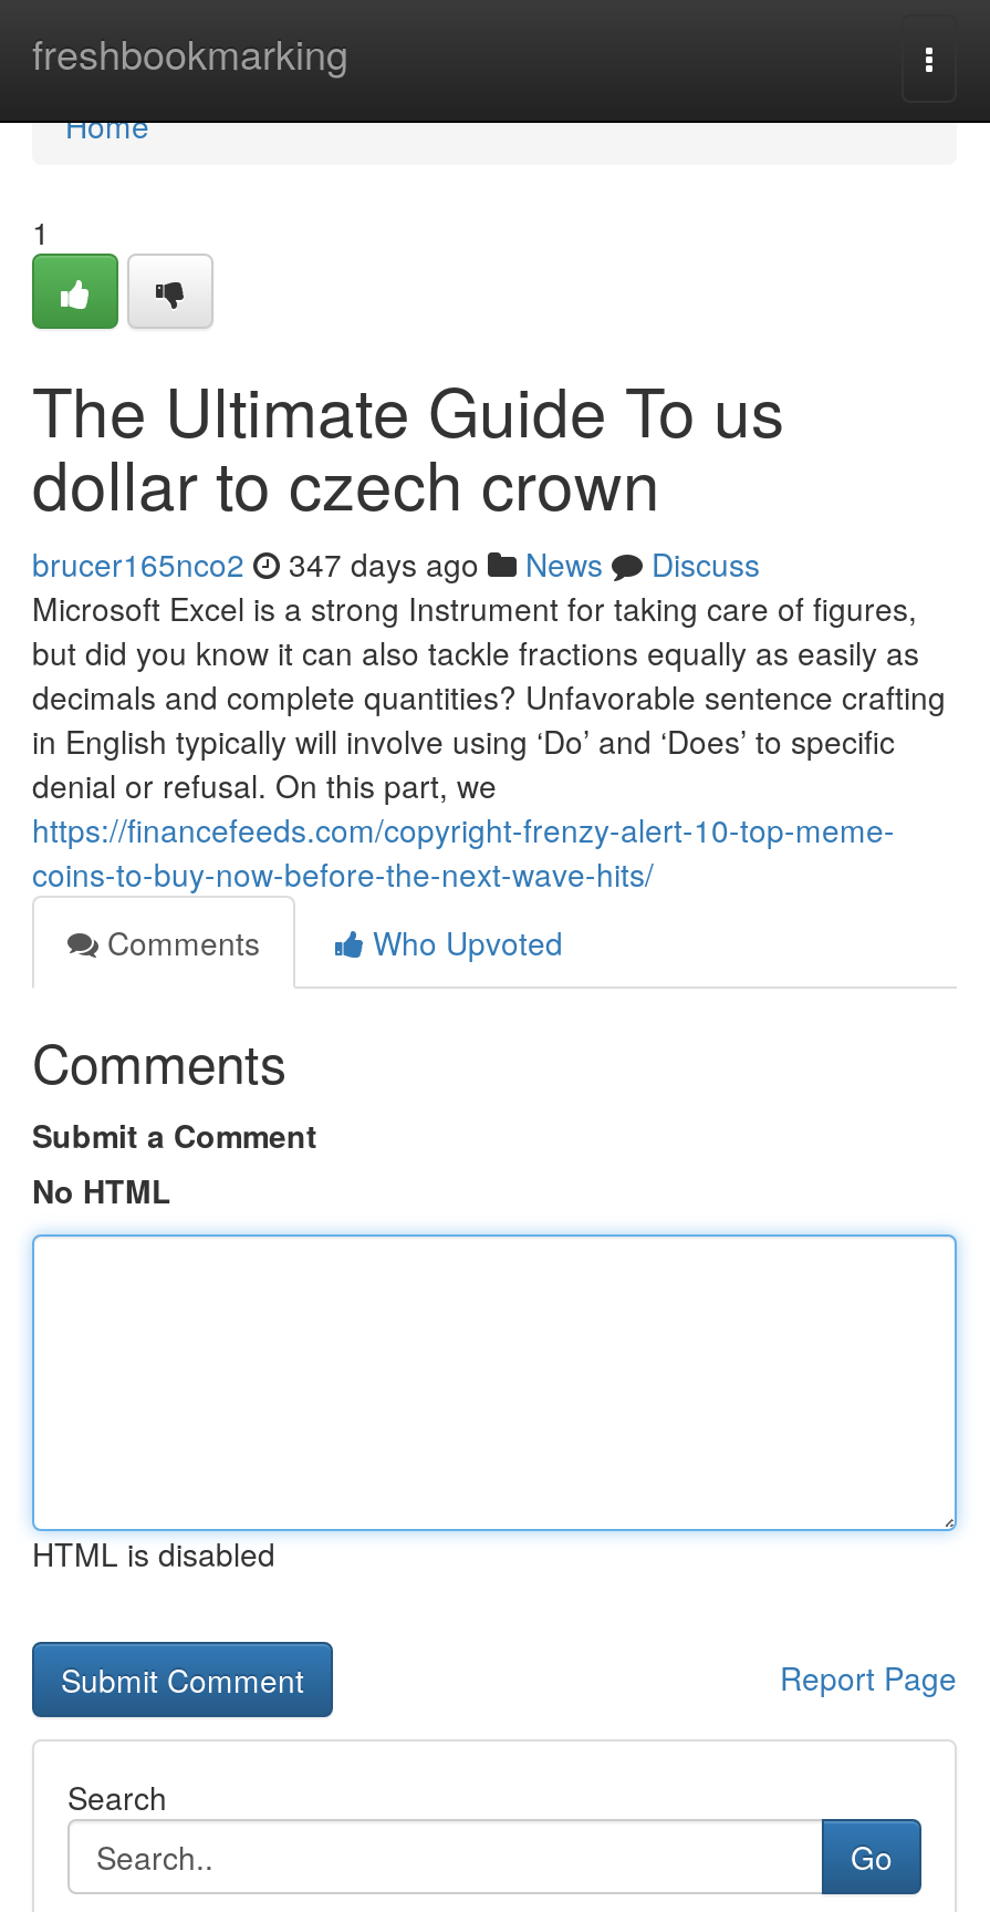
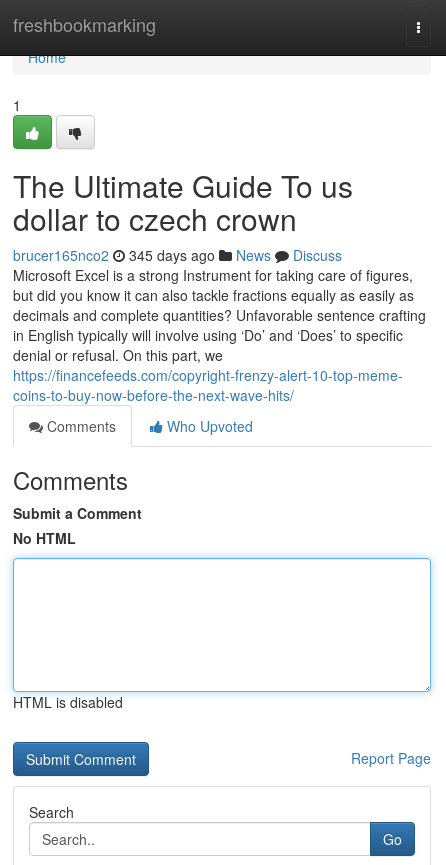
- brucer165nco2 347 days ago News Discuss
+ brucer165nco2 345 days ago News Discuss
